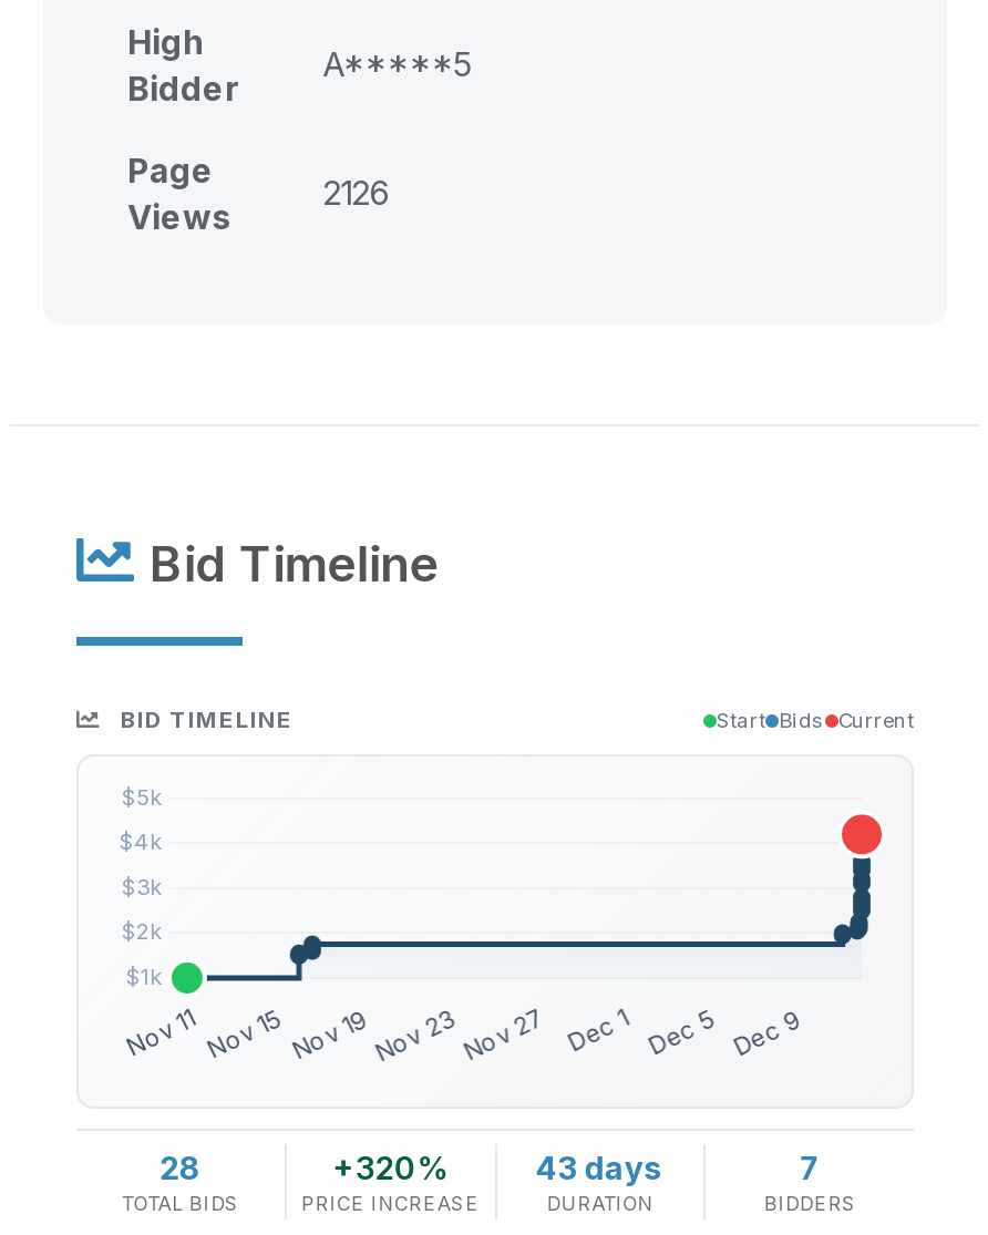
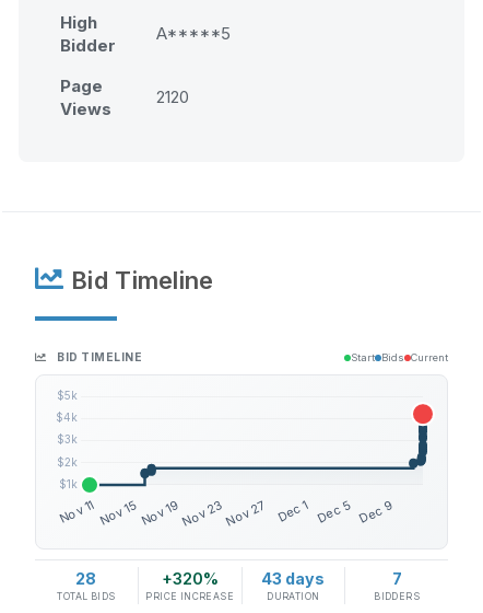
- 2126
+ 2120
